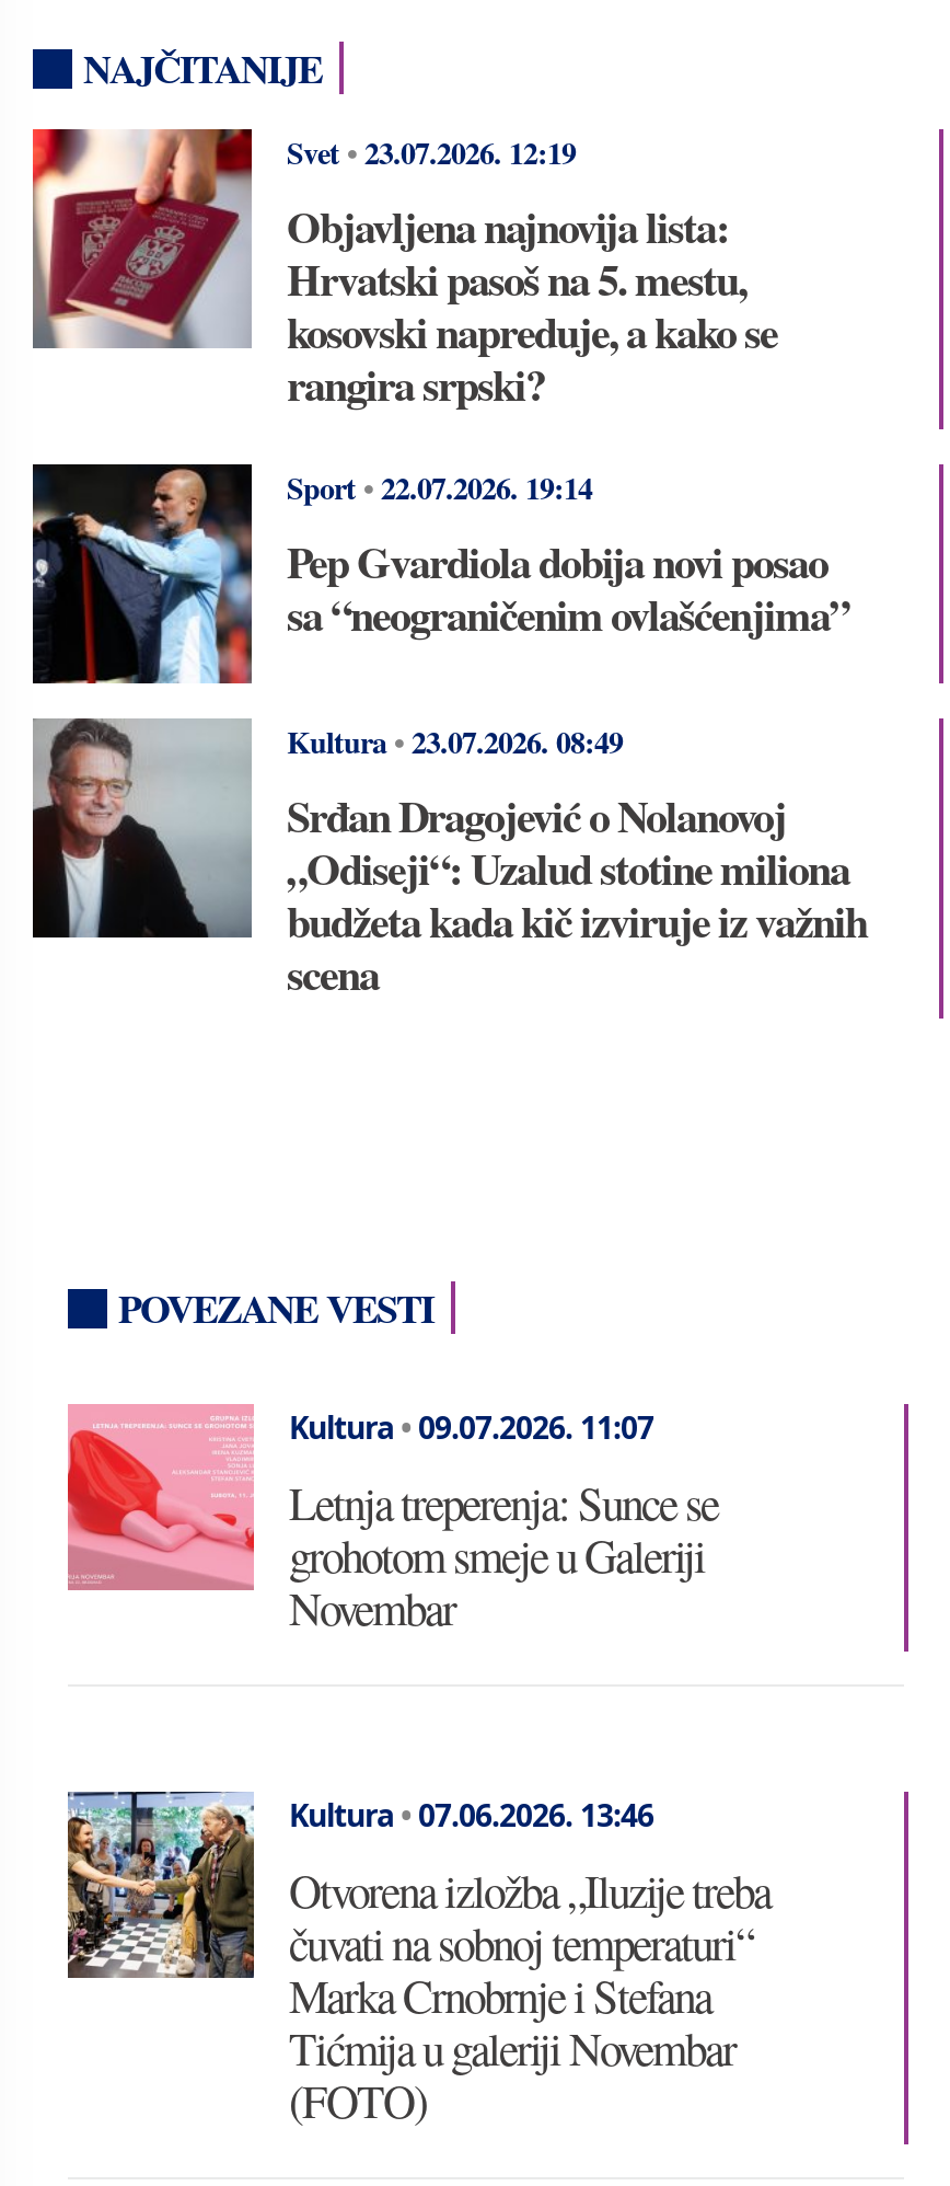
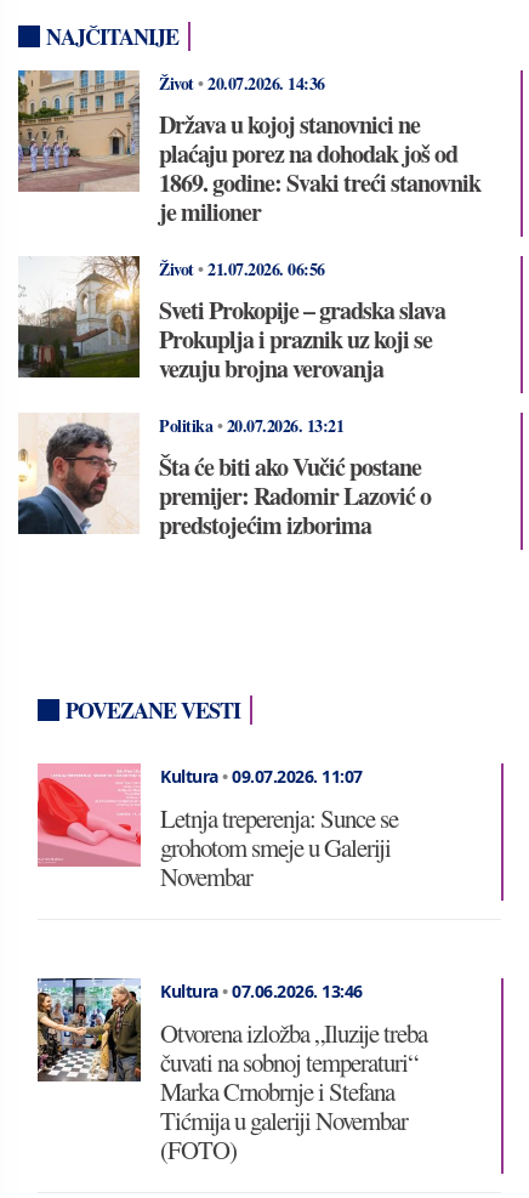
- [image]
- Svet •23.07.2026. 12:19
- Objavljena najnovija lista:
- Hrvatski pasoš na 5. mestu,
- kosovski napreduje, a kako se
- rangira srpski?
+ [image]
+ Život •20.07.2026. 14:36
+ Država u kojoj stanovnici ne
+ plaćaju porez na dohodak još od
+ 1869. godine: Svaki treći stanovnik
+ je milioner

- [image]
- Sport •22.07.2026. 19:14
- Pep Gvardiola dobija novi posao
- sa “neograničenim ovlašćenjima”
+ [image]
+ Život • 21.07.2026. 06:56
+ Sveti Prokopije – gradska slava
+ Prokuplja i praznik uz koji se
+ vezuju brojna verovanja

- [image]
- Kultura •23.07.2026. 08:49
- Srđan Dragojević o Nolanovoj
- „Odiseji“: Uzalud stotine miliona
- budžeta kada kič izviruje iz važnih
- scena
+ [image]
+ Politika • 20.07.2026. 13:21
+ Šta će biti ako Vučić postane
+ premijer: Radomir Lazović o
+ predstojećim izborima
